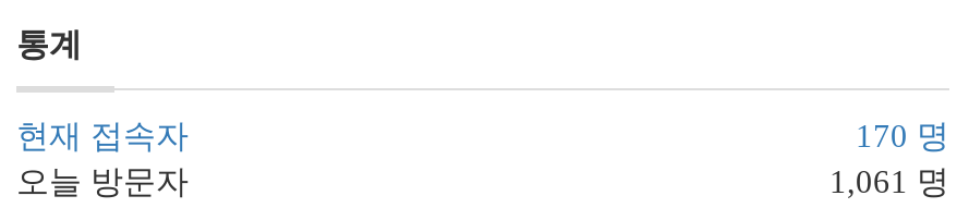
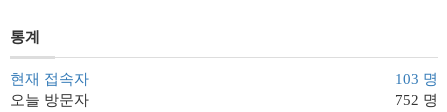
- 170 명
+ 103 명

- 1,061 명
+ 752 명
